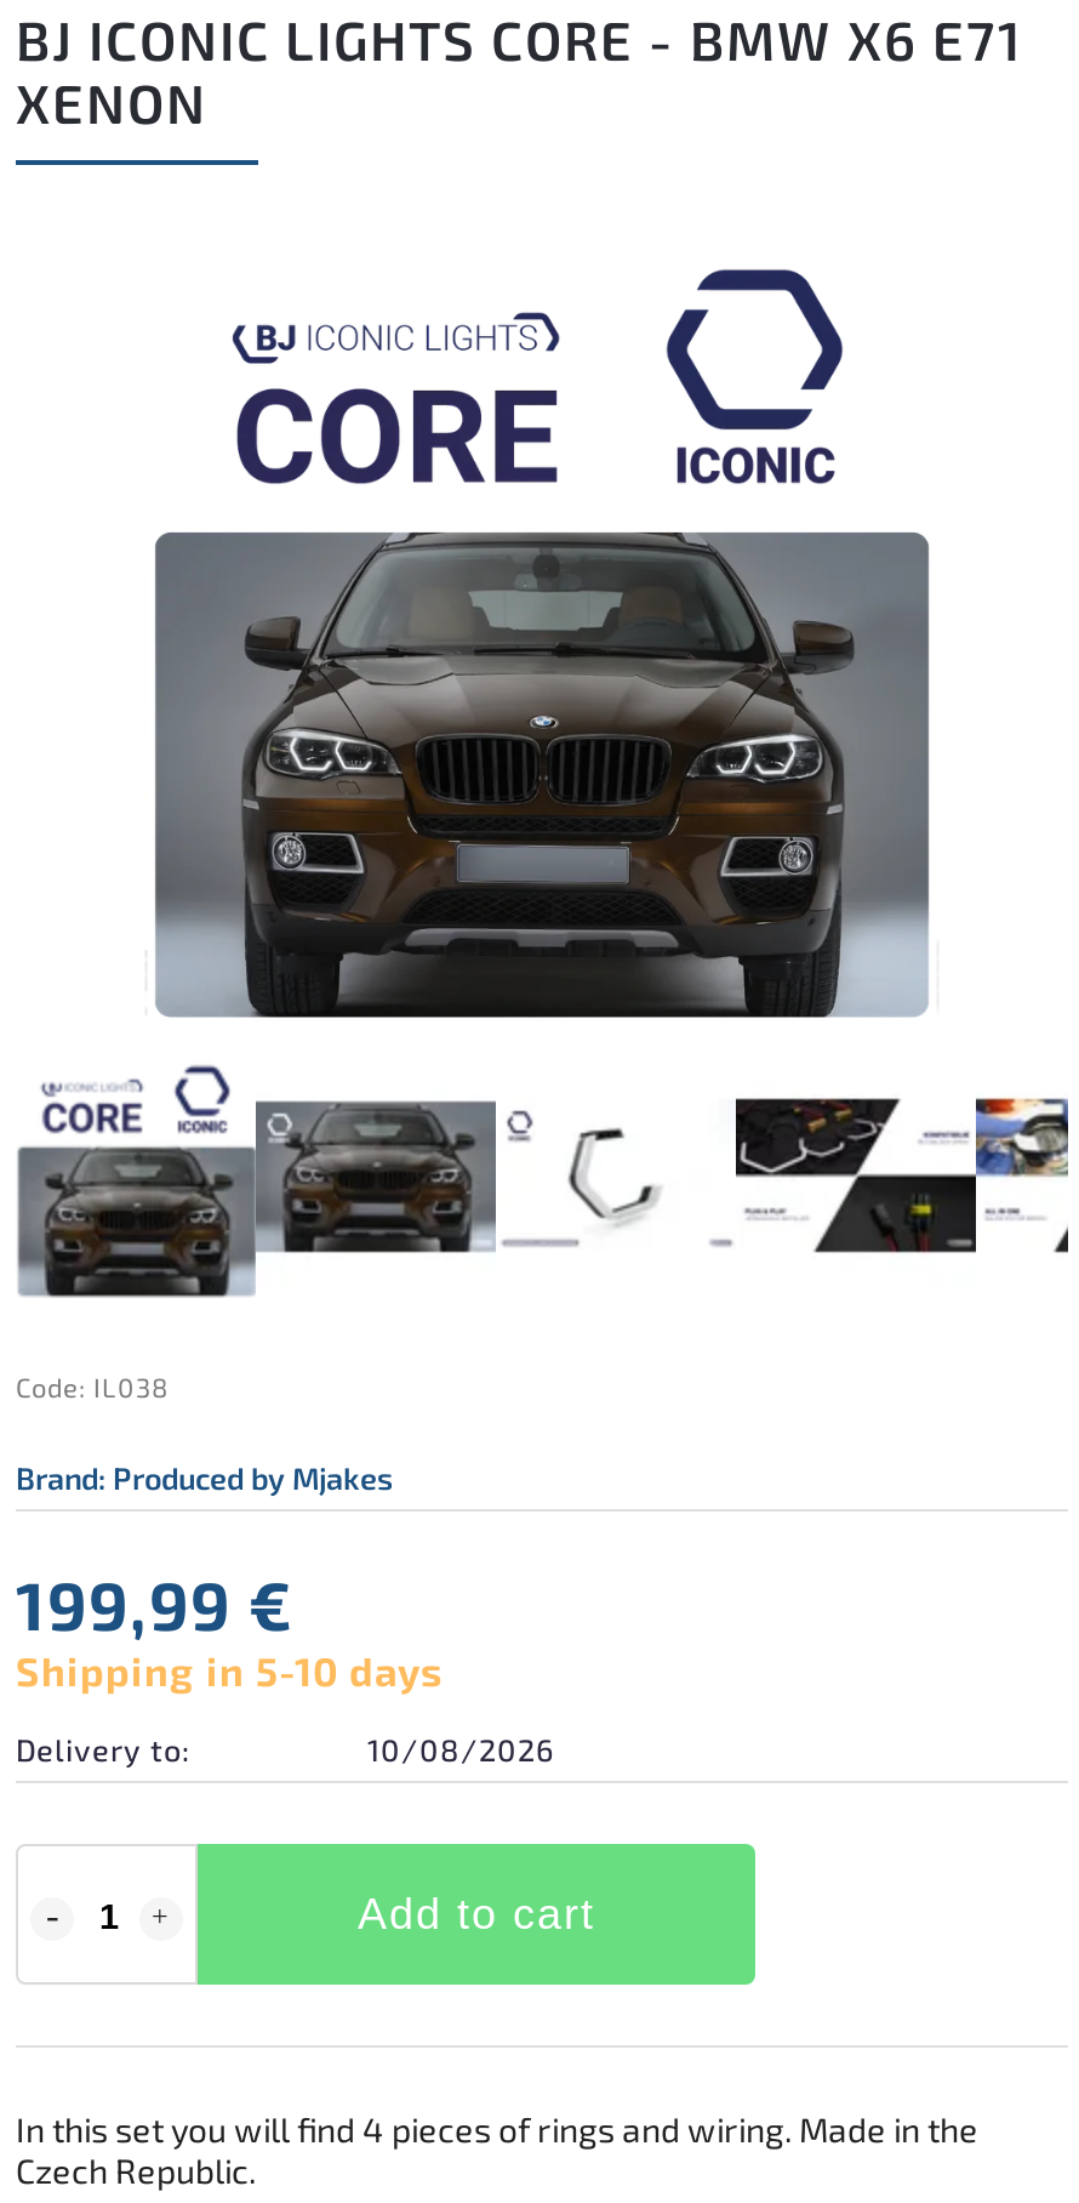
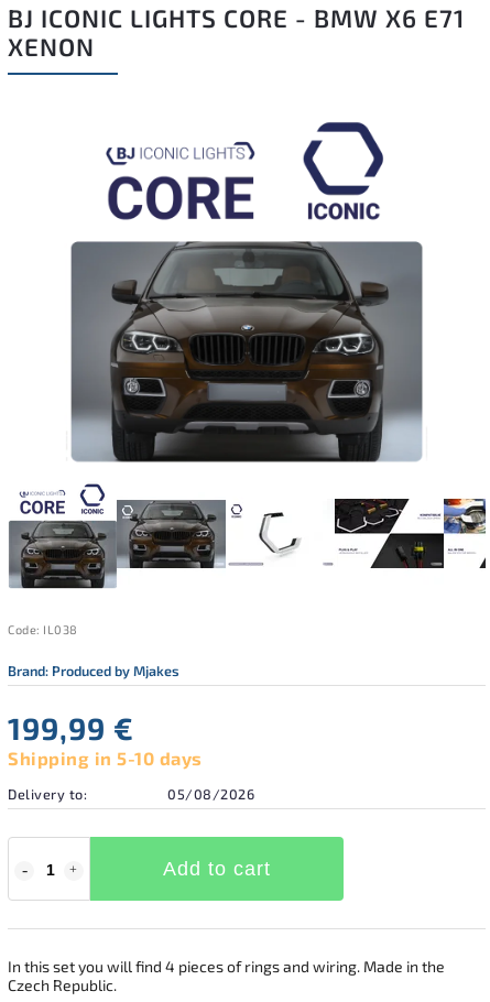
- 10/08/2026
+ 05/08/2026
